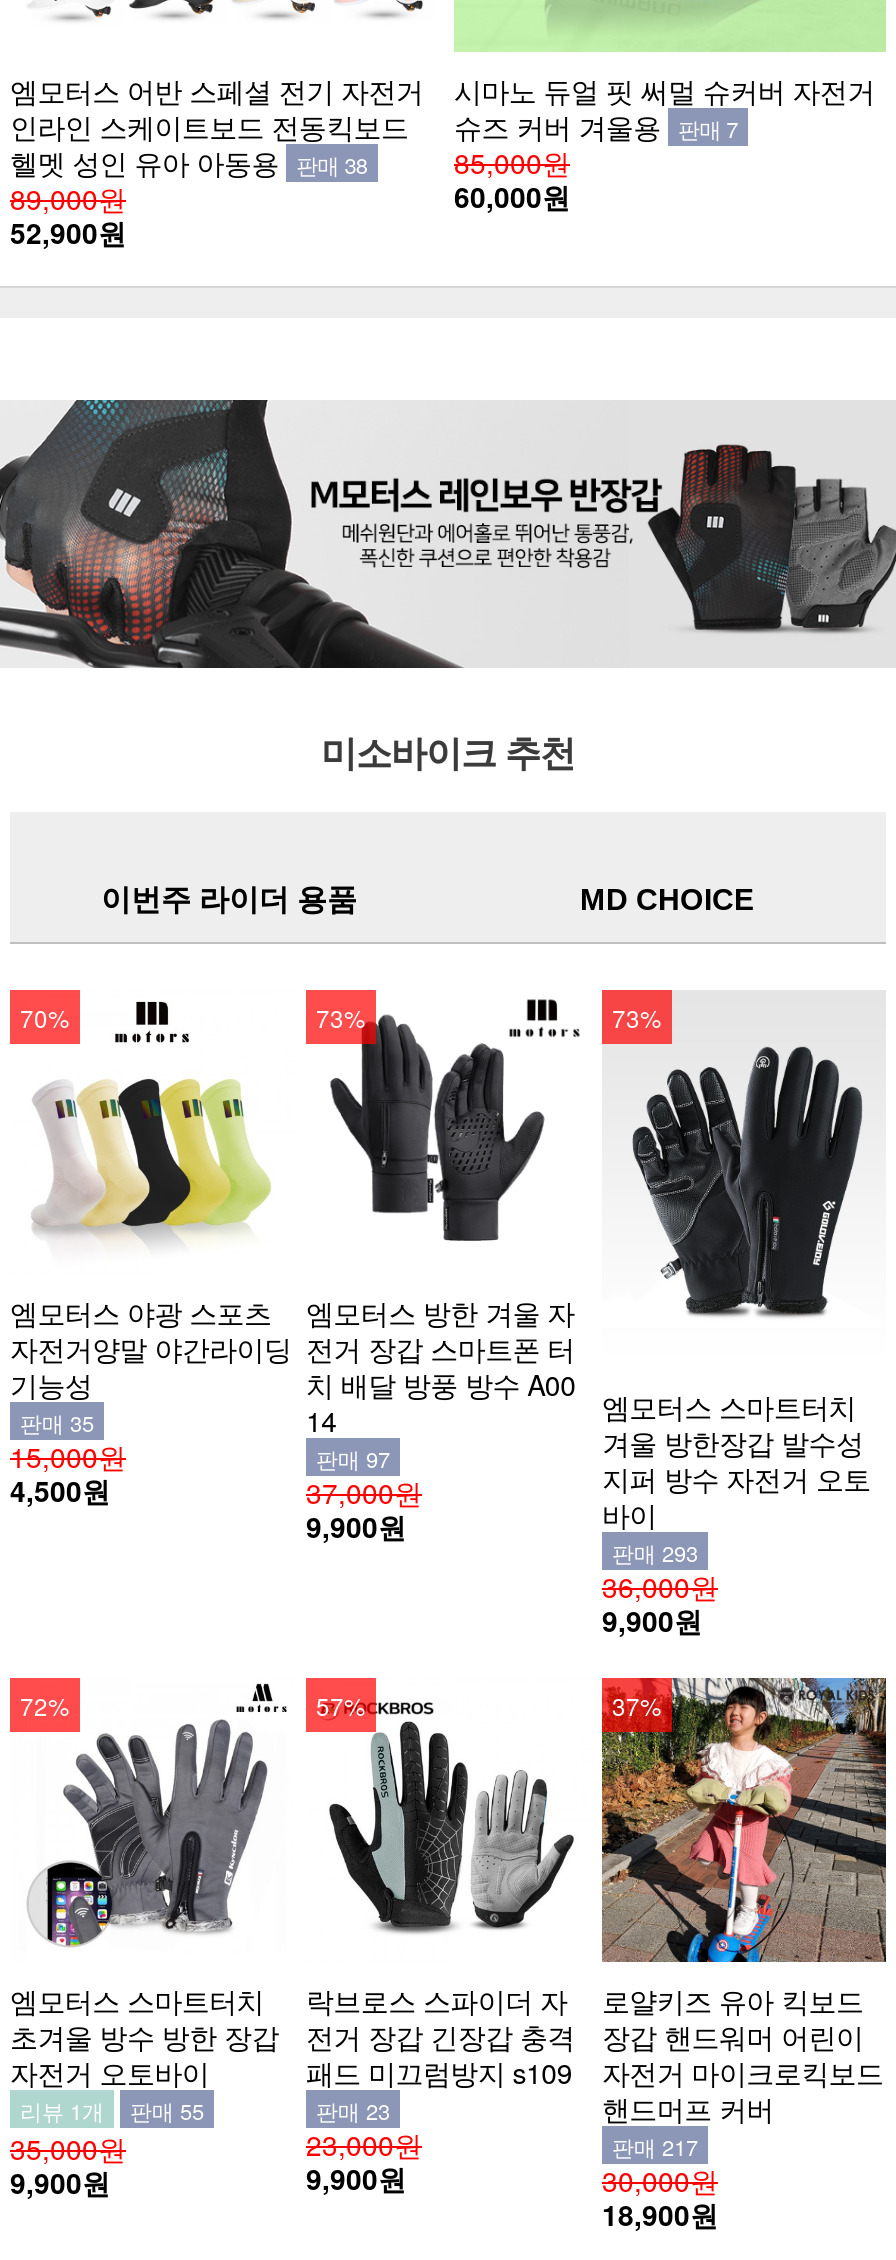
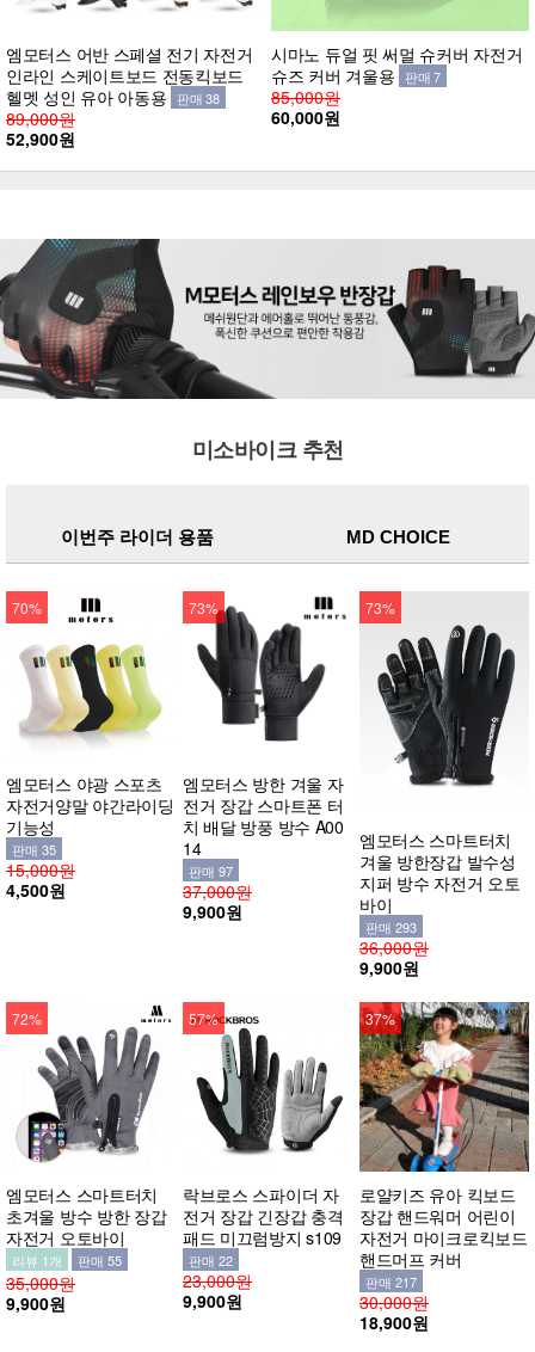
- 판매 23
+ 판매 22
